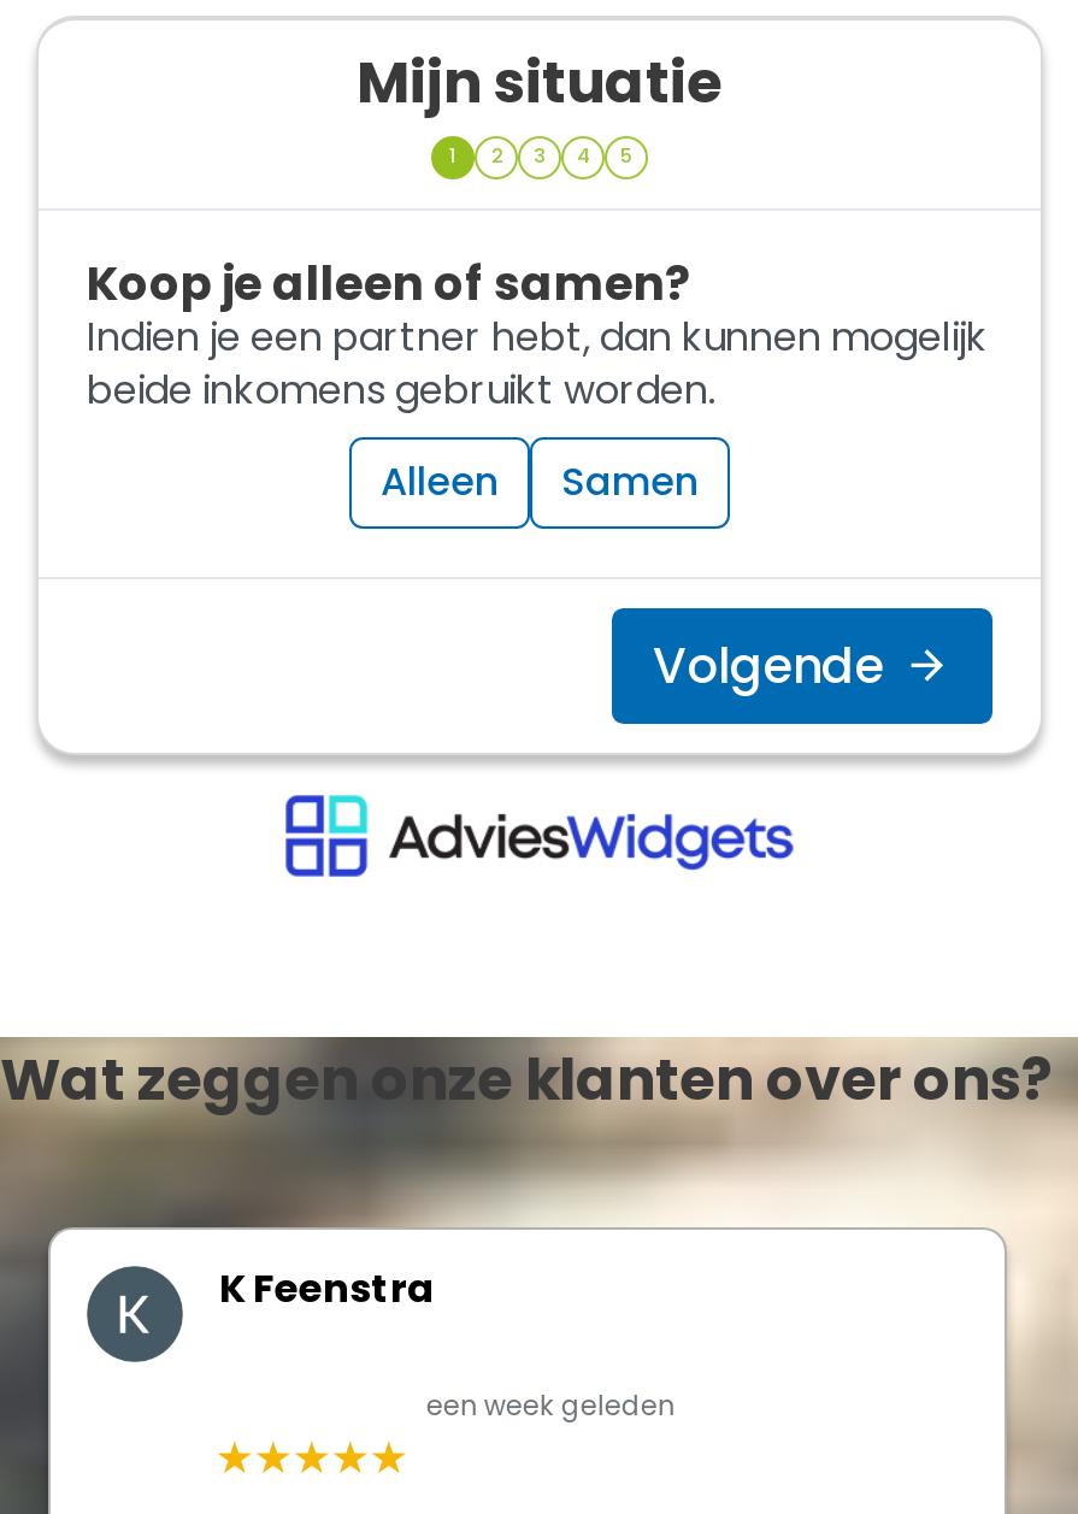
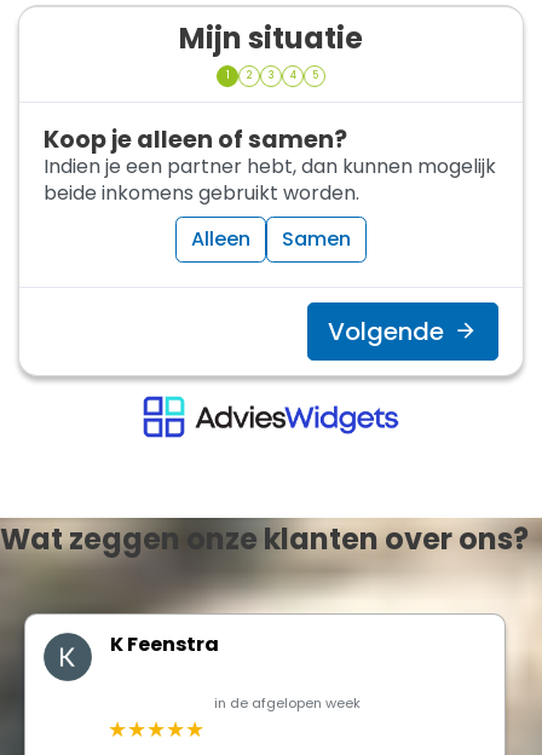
- een week geleden
+ in de afgelopen week
